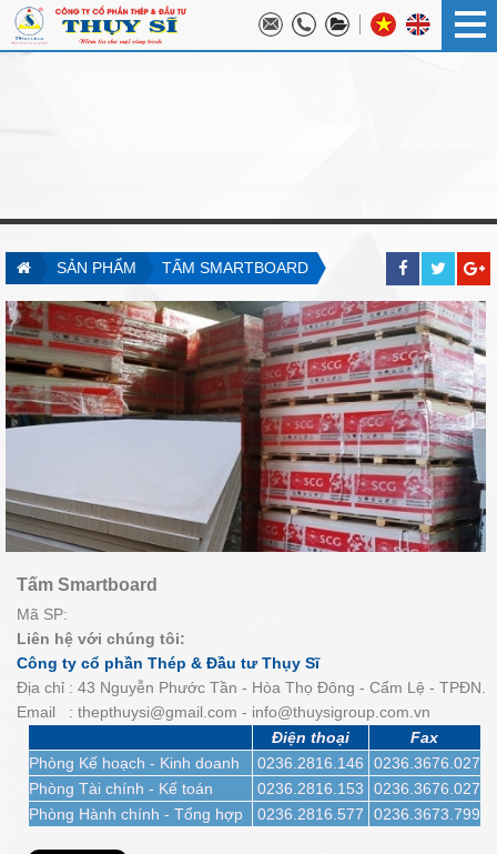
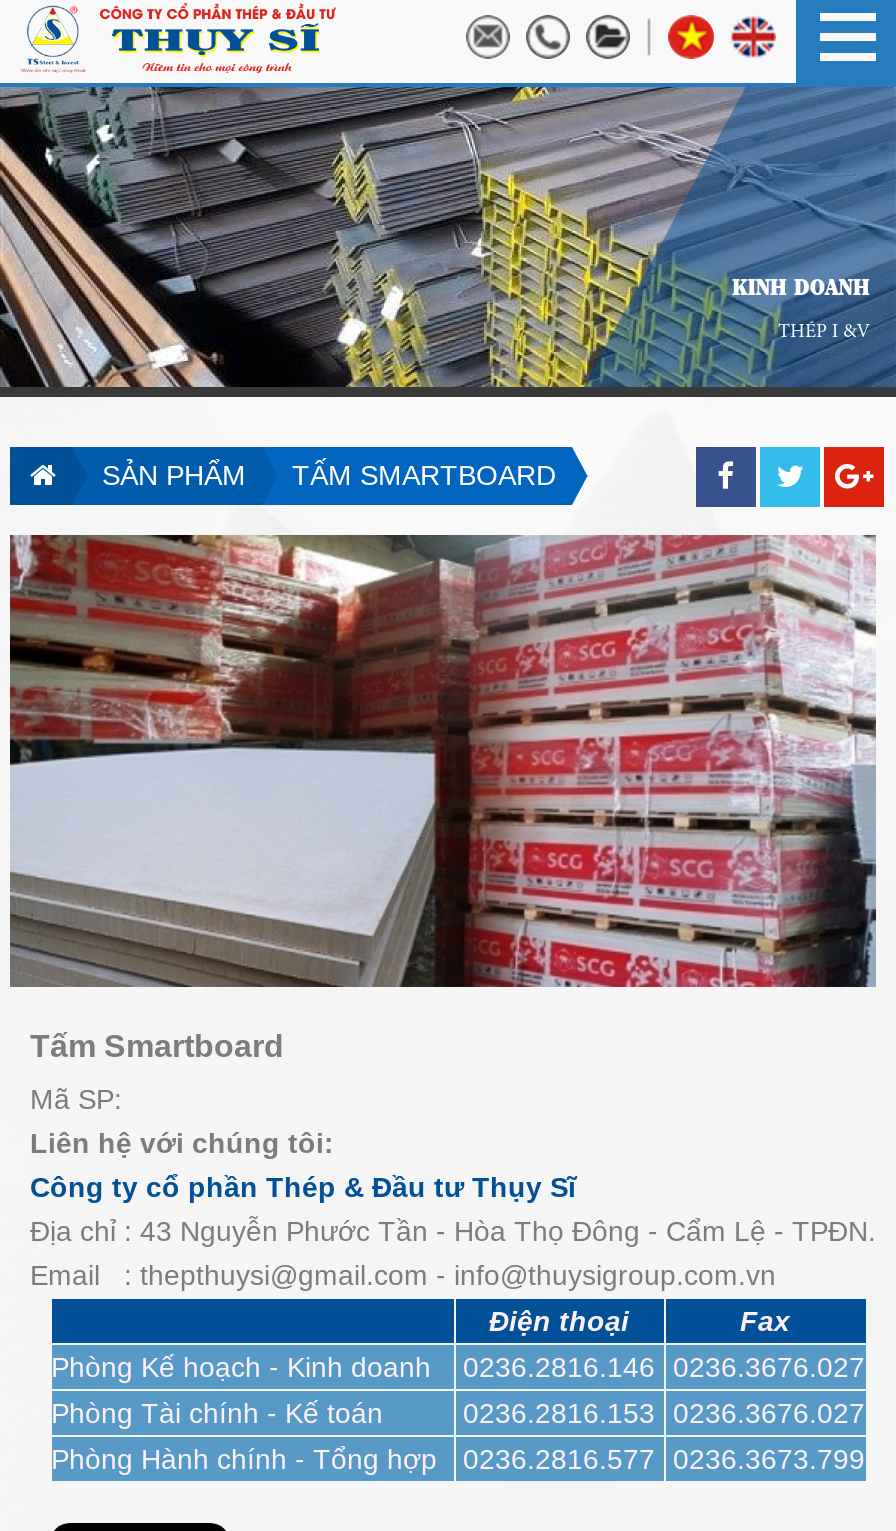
+ [image]
